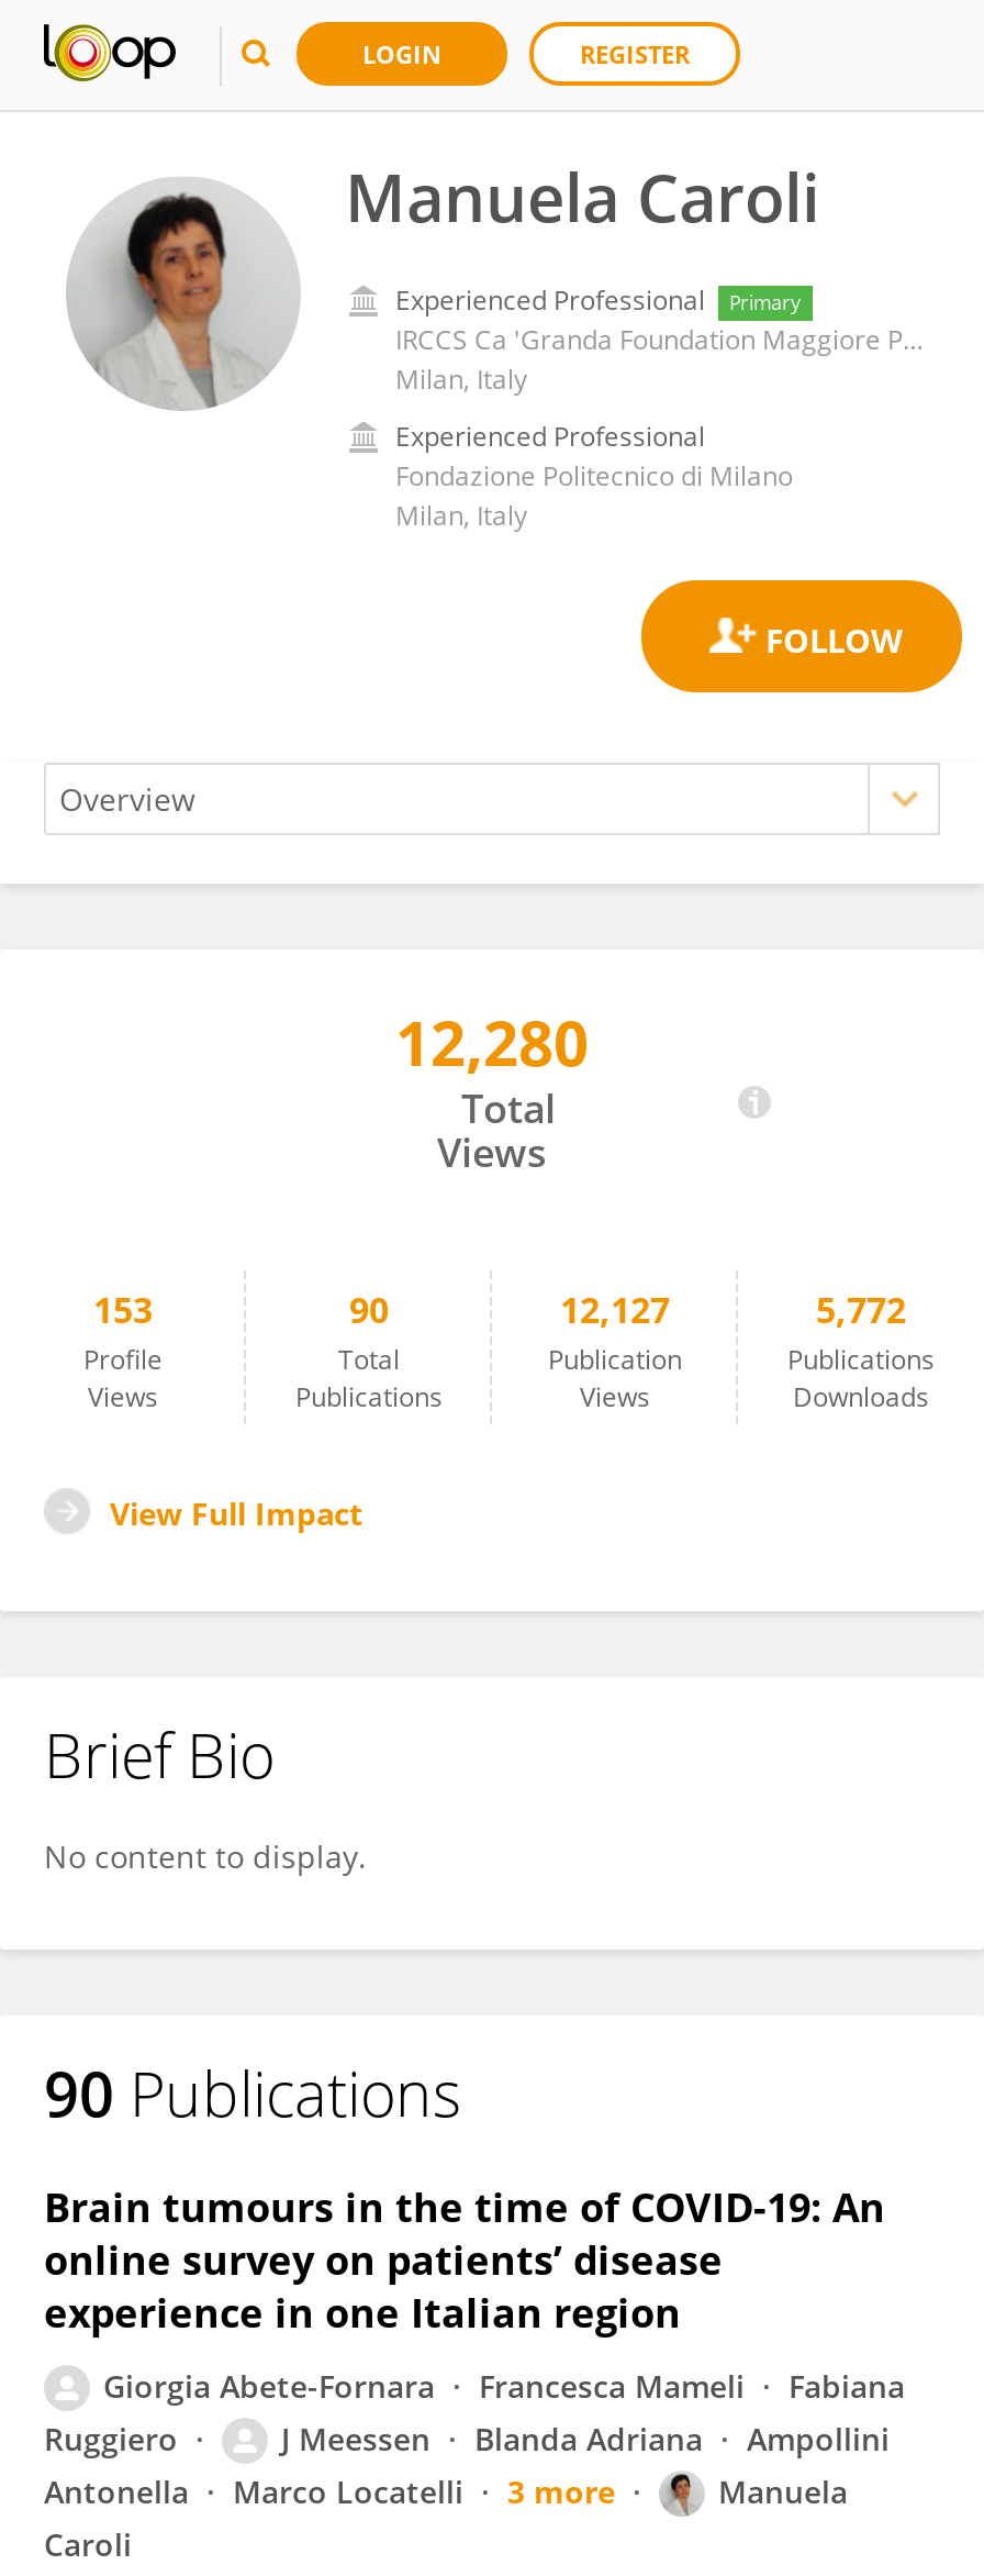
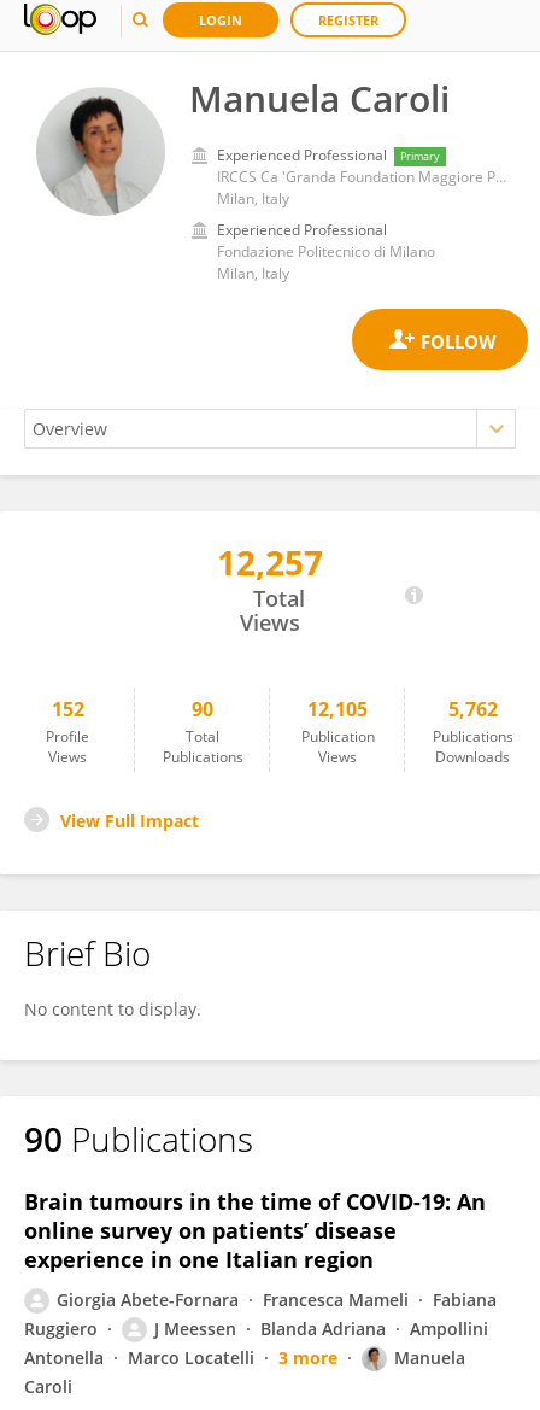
- 12,280
+ 12,257

- 153
+ 152

- 12,127
+ 12,105

- 5,772
+ 5,762
